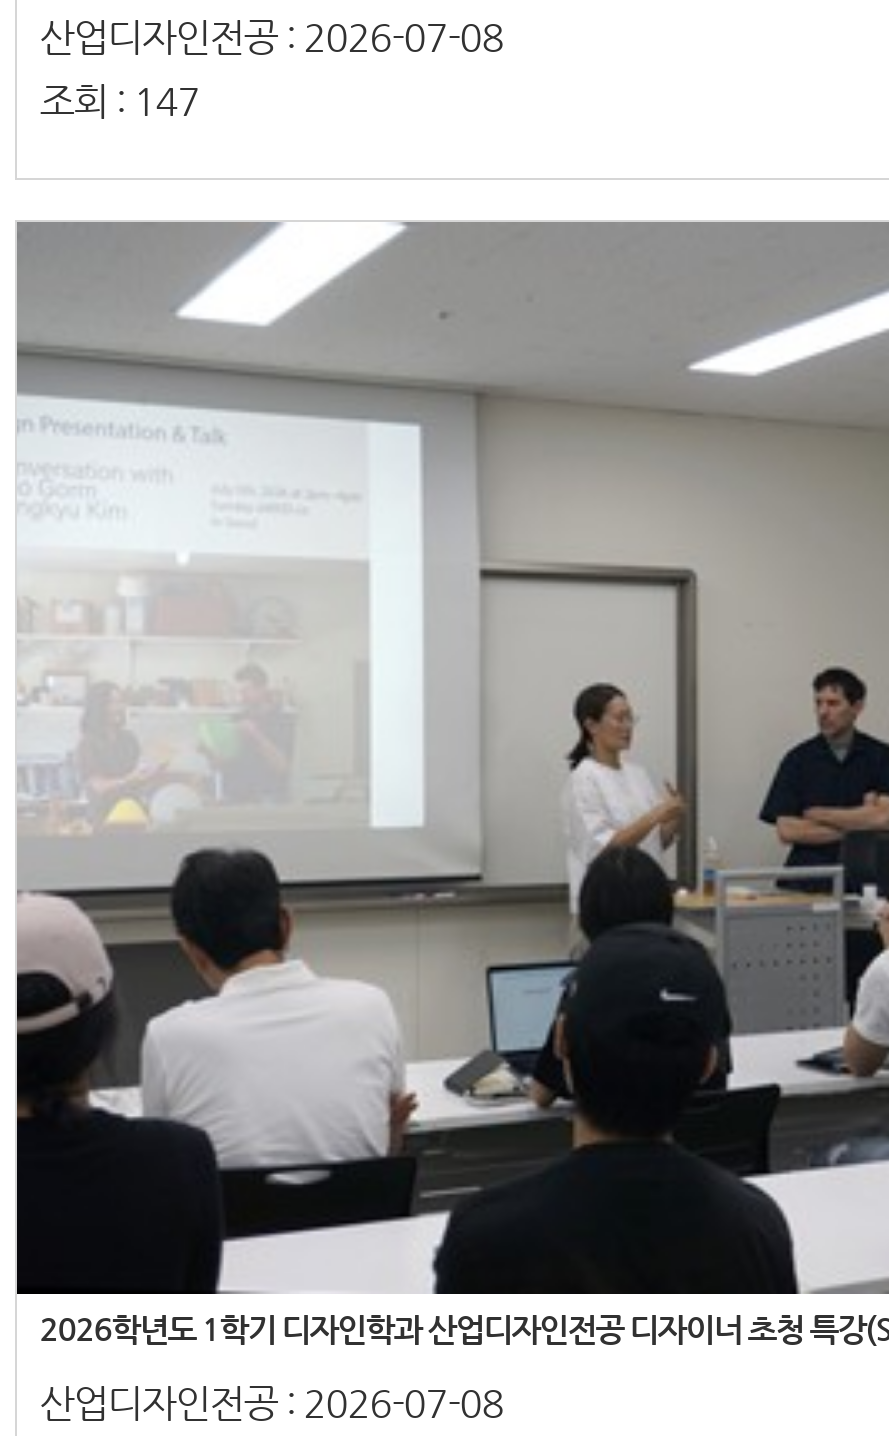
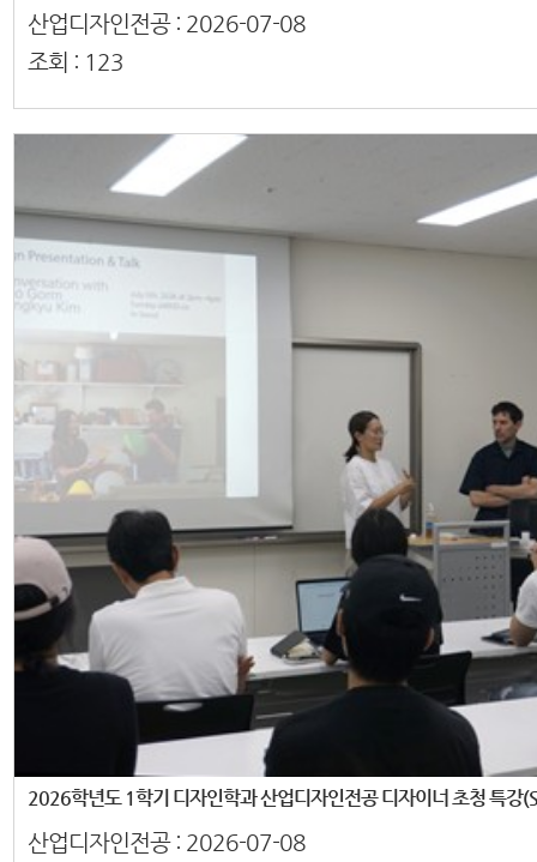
- 조회 : 147
+ 조회 : 123
